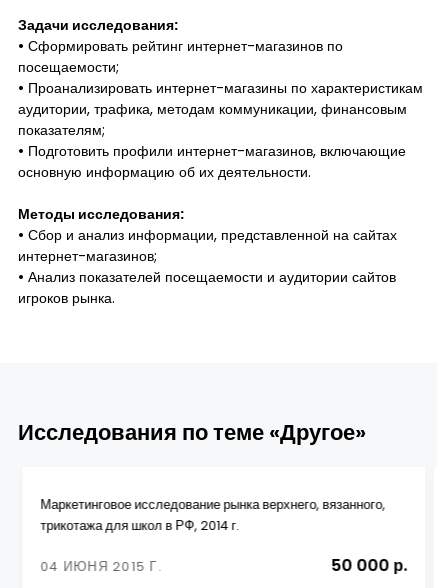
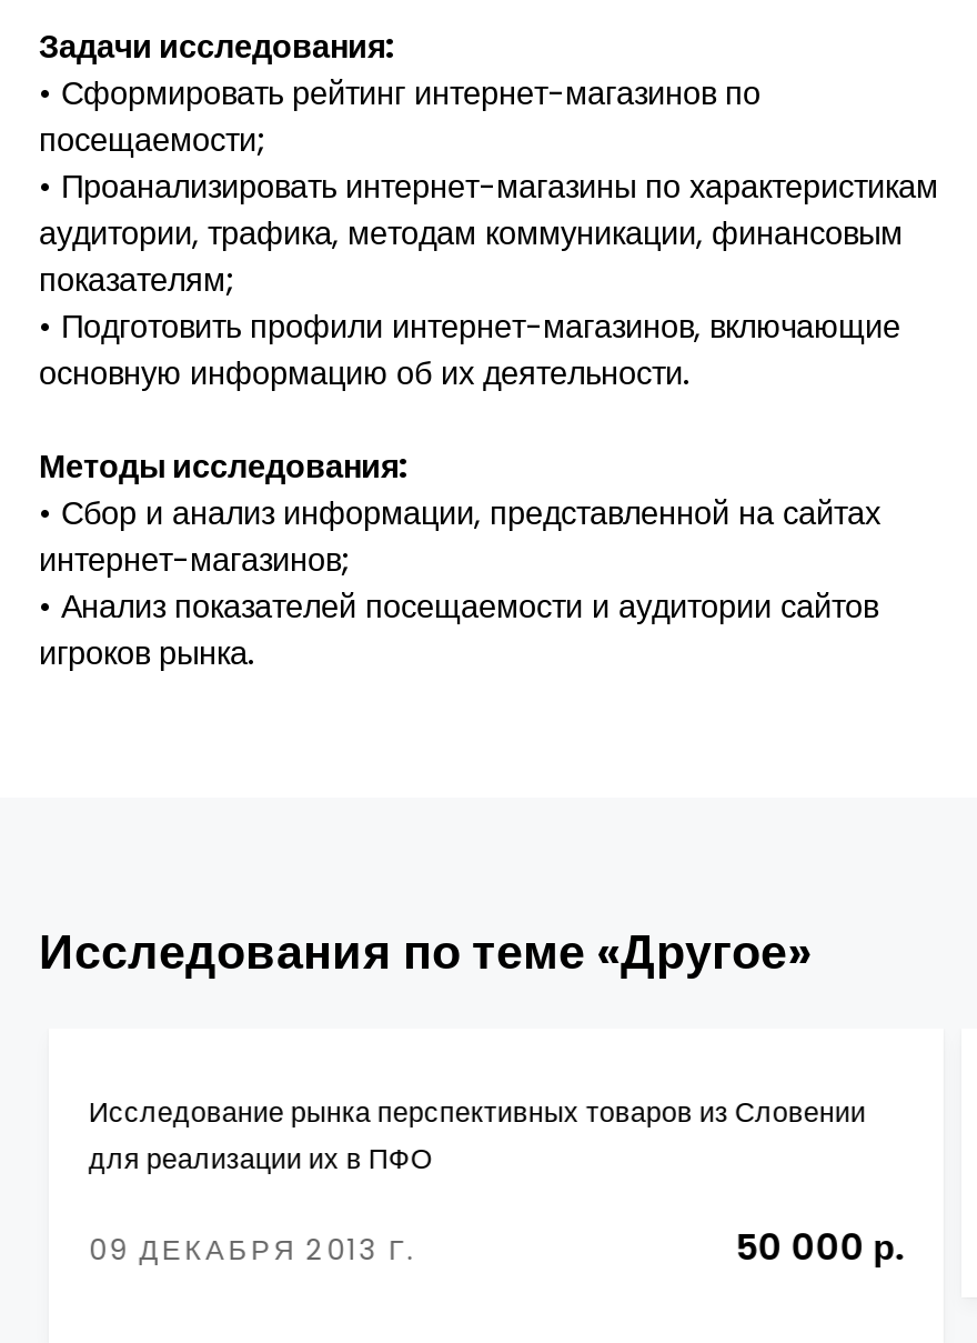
- Маркетинговое исследование рынка верхнего, вязанного,
- трикотажа для школ в РФ, 2014 г.
+ Исследование рынка перспективных товаров из Словении
+ для реализации их в ПФО

- 04 ИЮНЯ 2015 Г.
+ 09 ДЕКАБРЯ 2013 Г.
